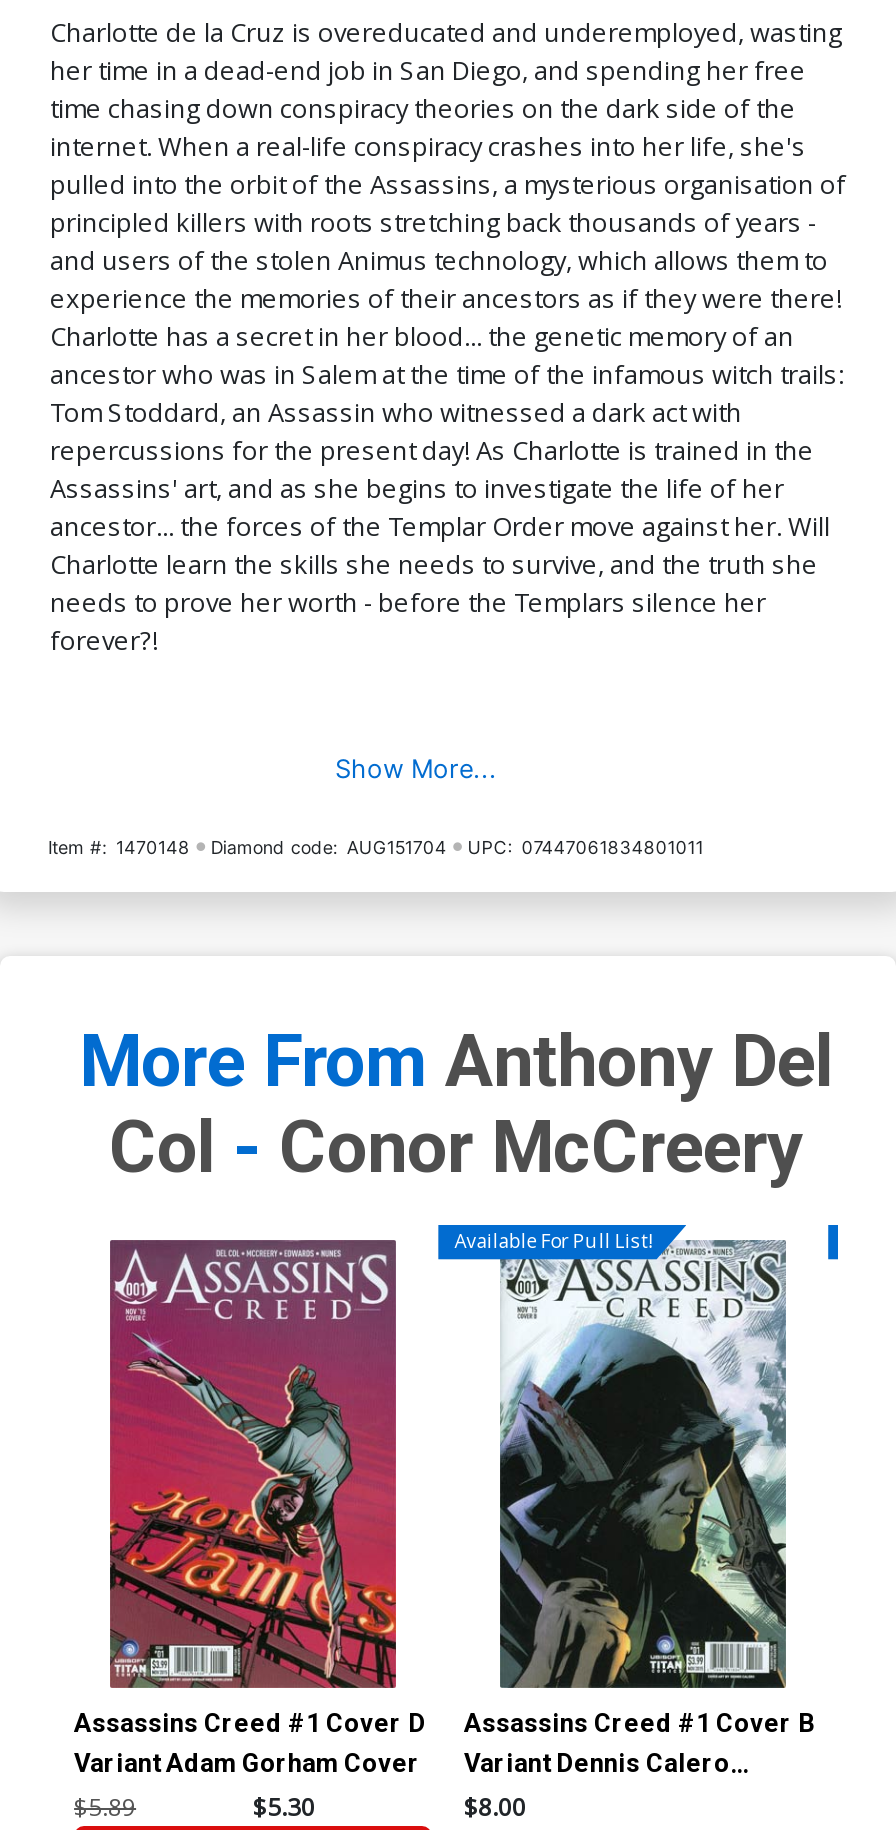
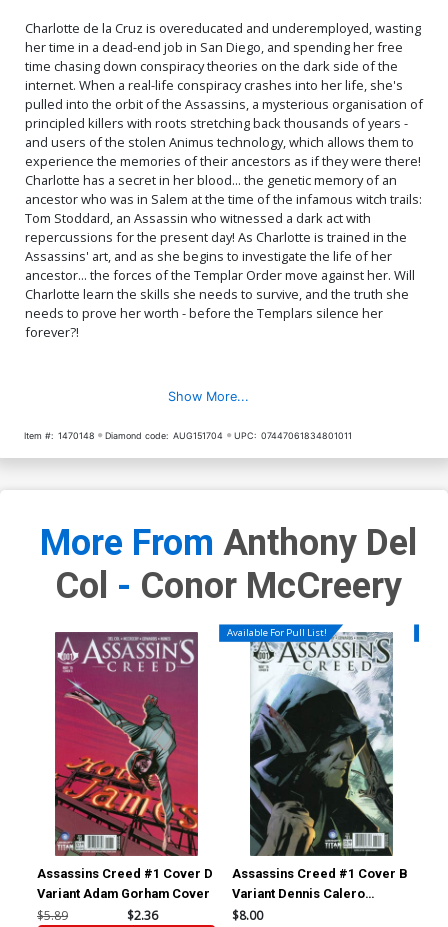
- $5.30
+ $2.36
